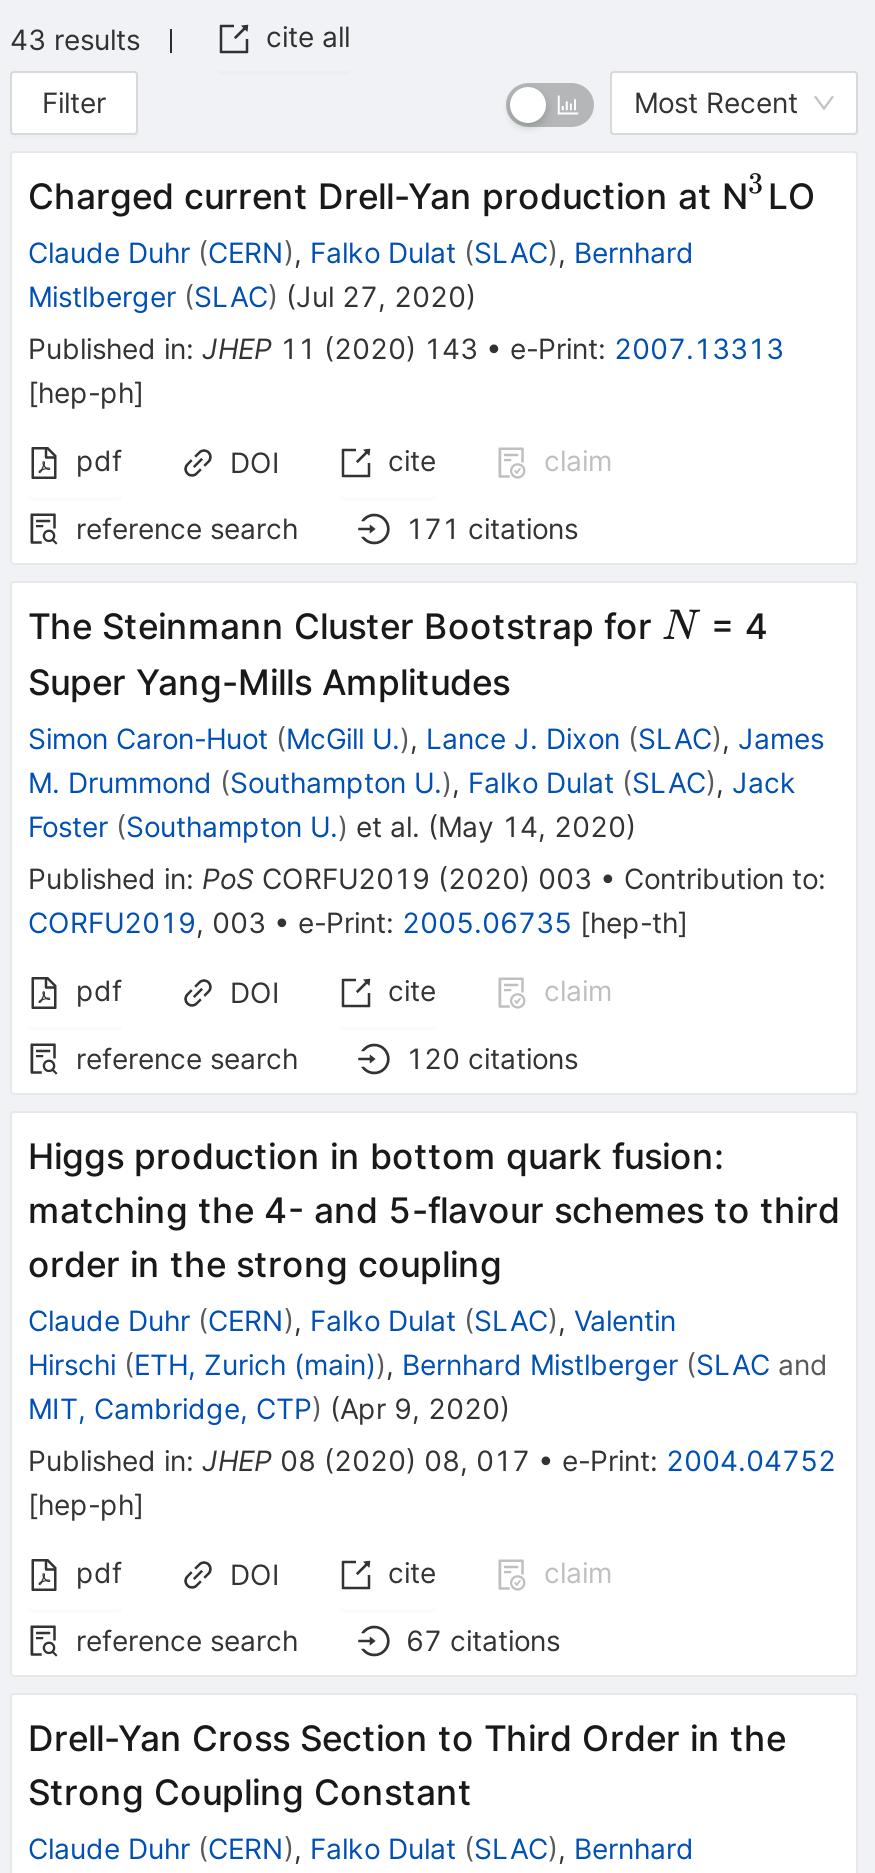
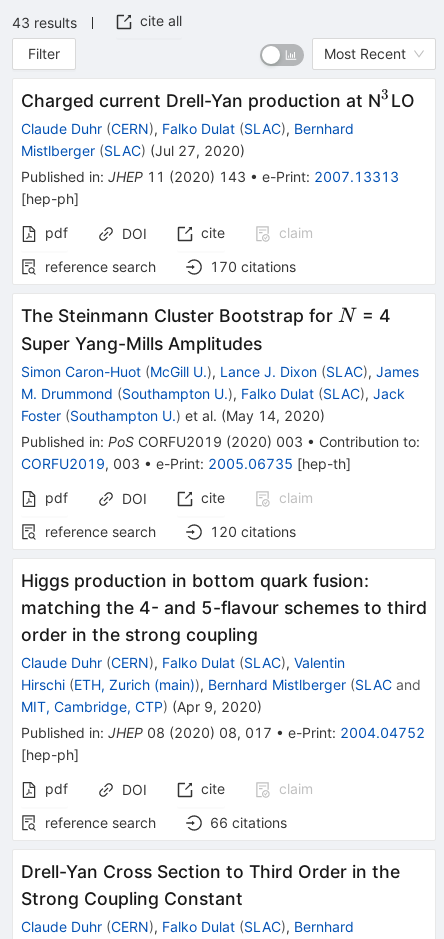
- 171 citations
+ 170 citations

- 67 citations
+ 66 citations
